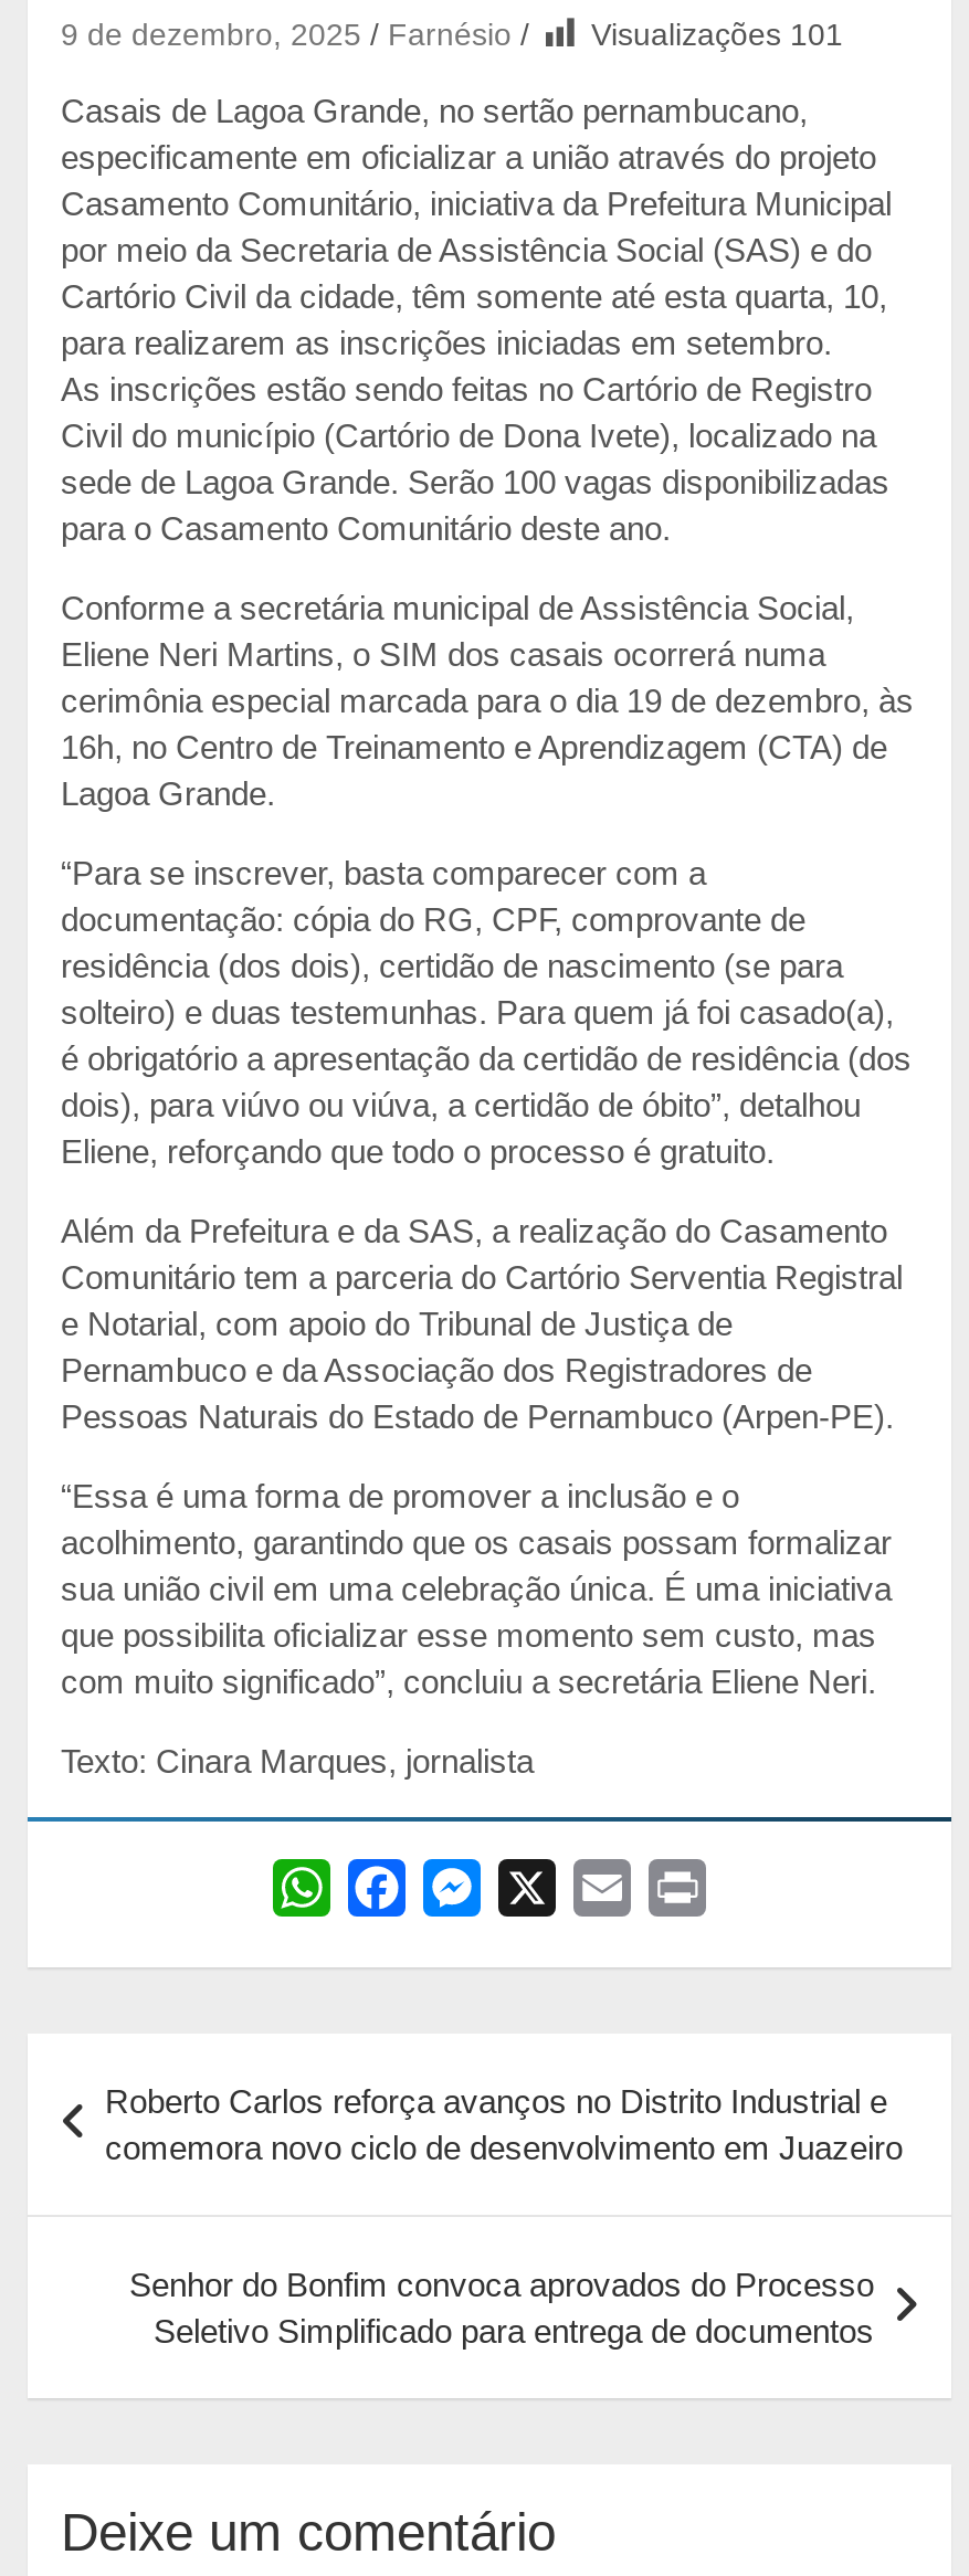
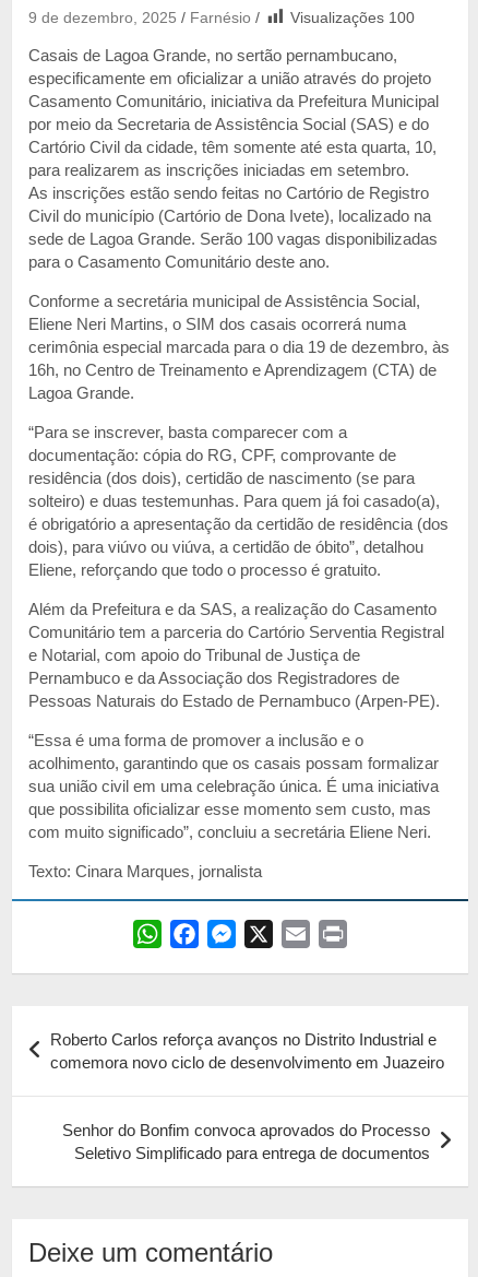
- Visualizações 101
+ Visualizações 100
